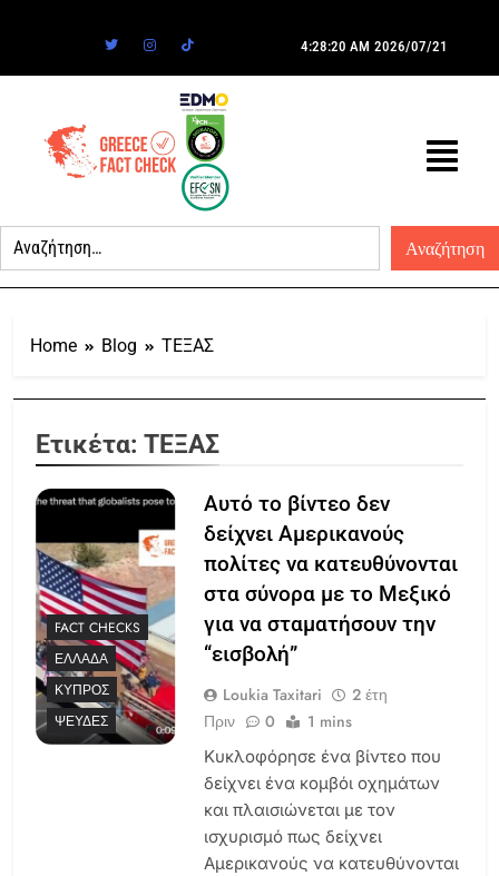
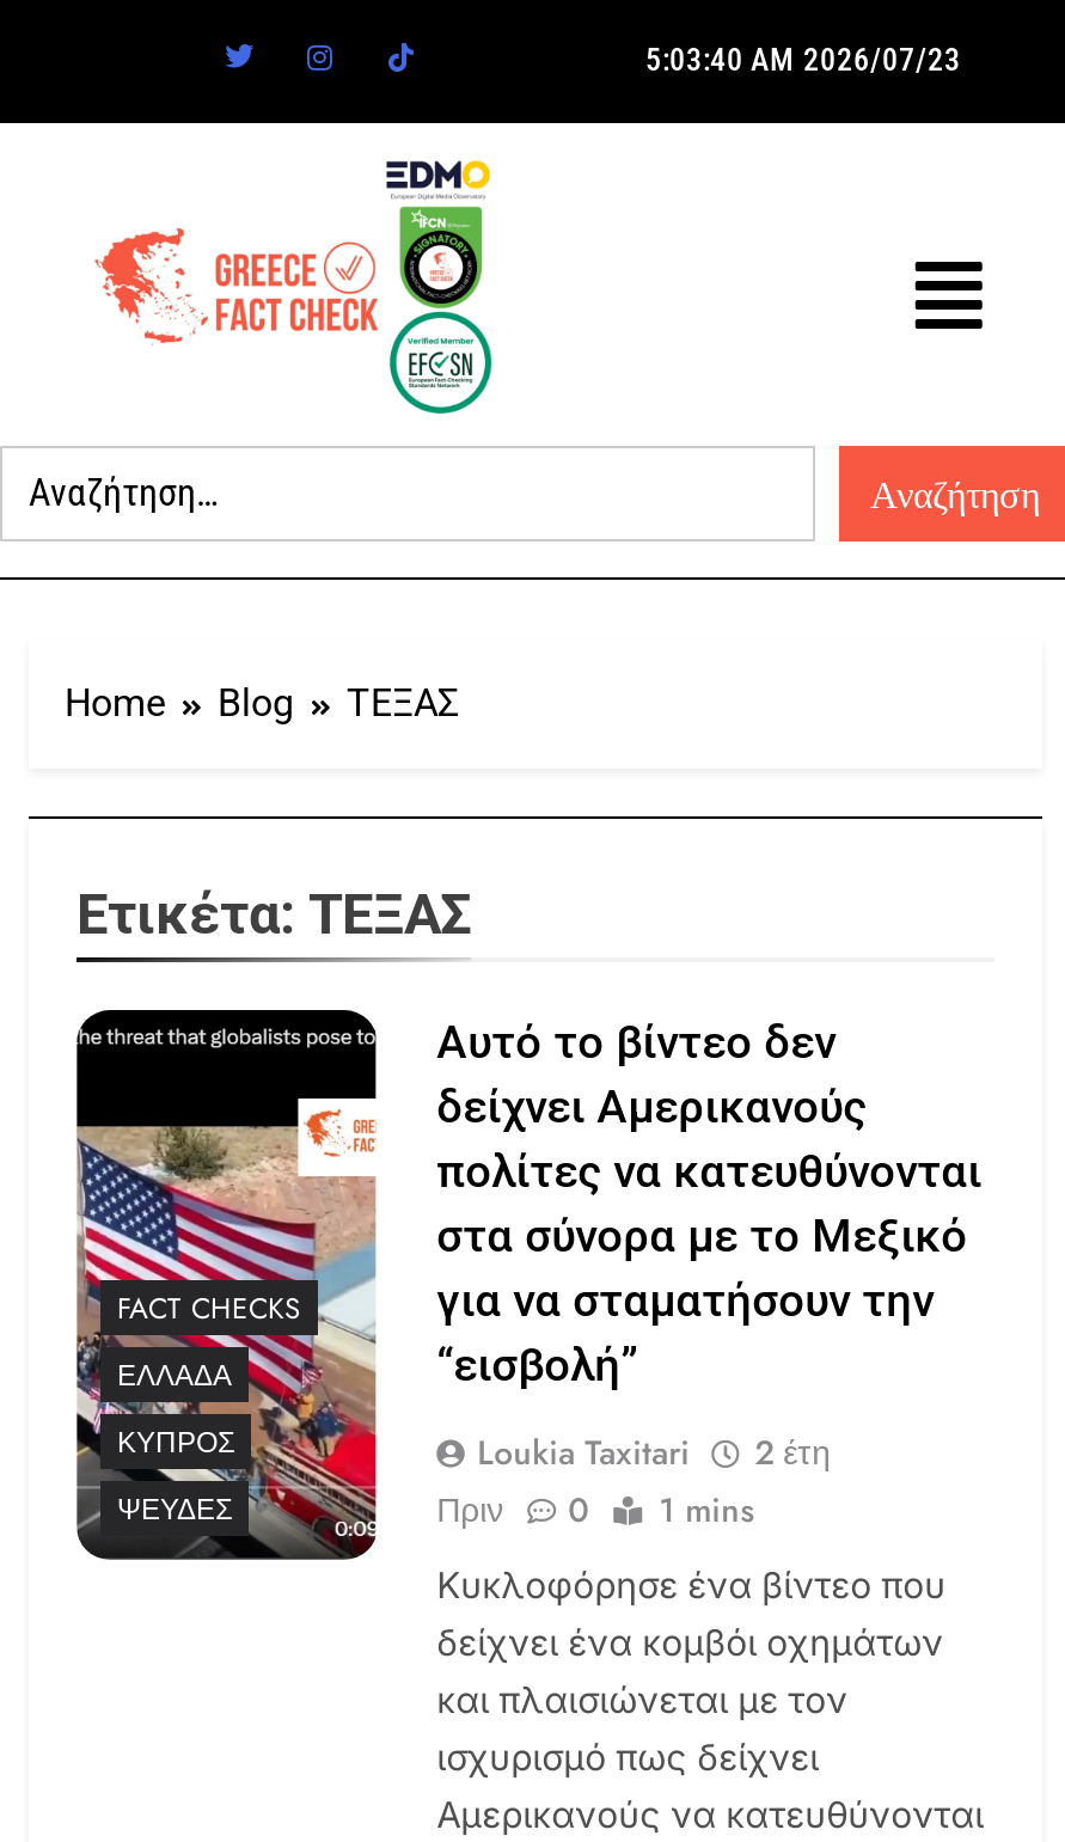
- 4:28:20 AM 2026/07/21
+ 5:03:40 AM 2026/07/23
